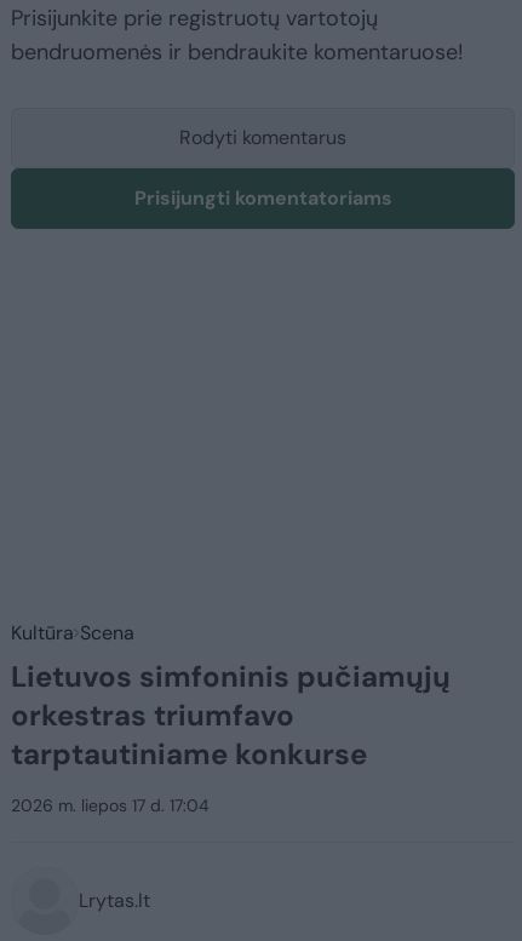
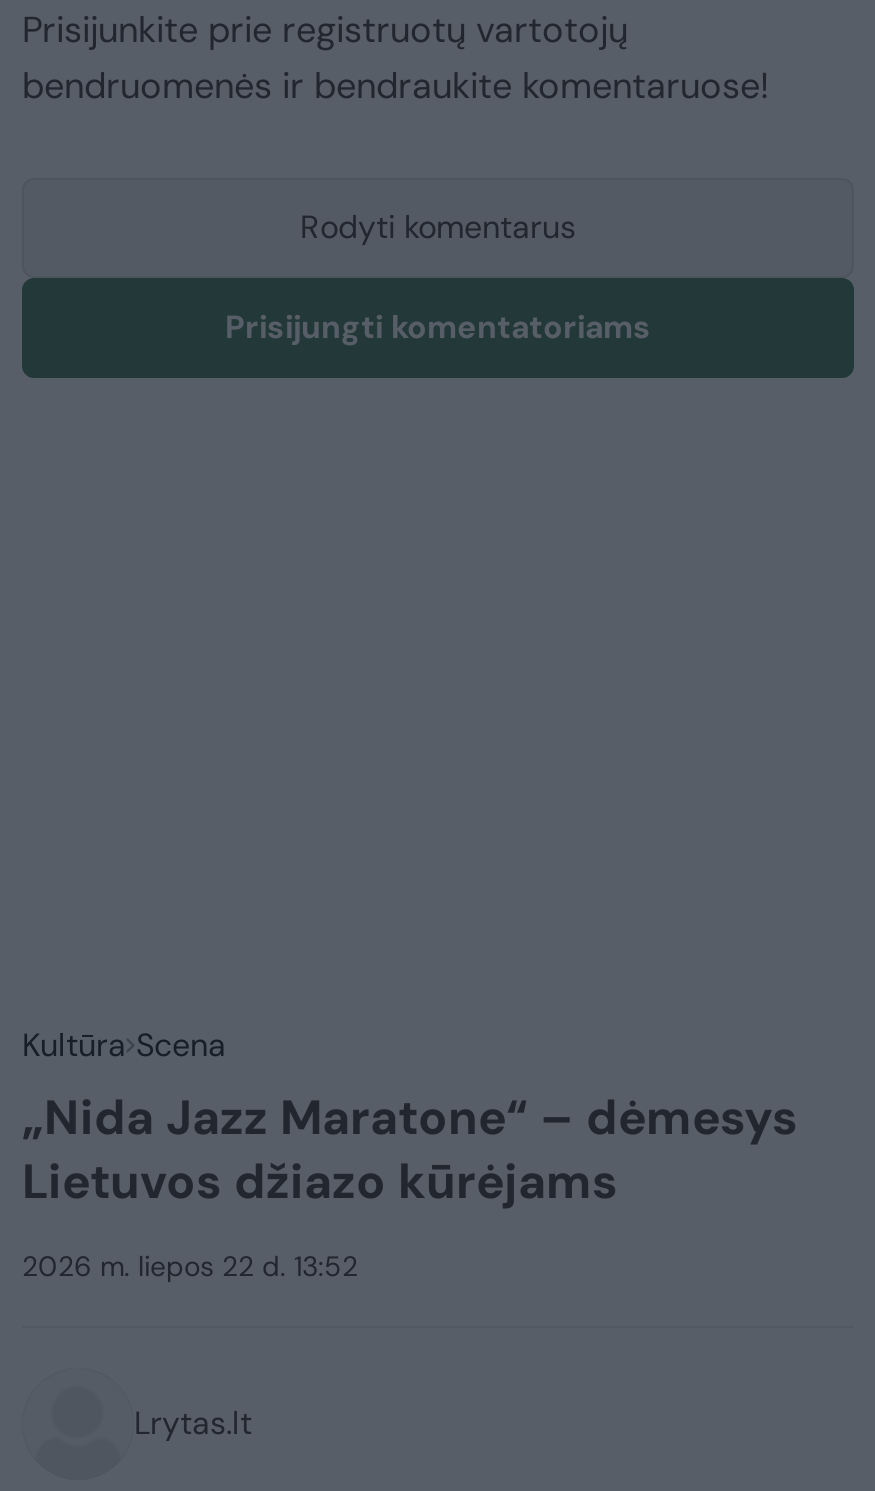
- Lietuvos simfoninis pučiamųjų
- orkestras triumfavo
- tarptautiniame konkurse
+ „Nida Jazz Maratone“ – dėmesys
+ Lietuvos džiazo kūrėjams

- 2026 m. liepos 17 d. 17:04
+ 2026 m. liepos 22 d. 13:52
